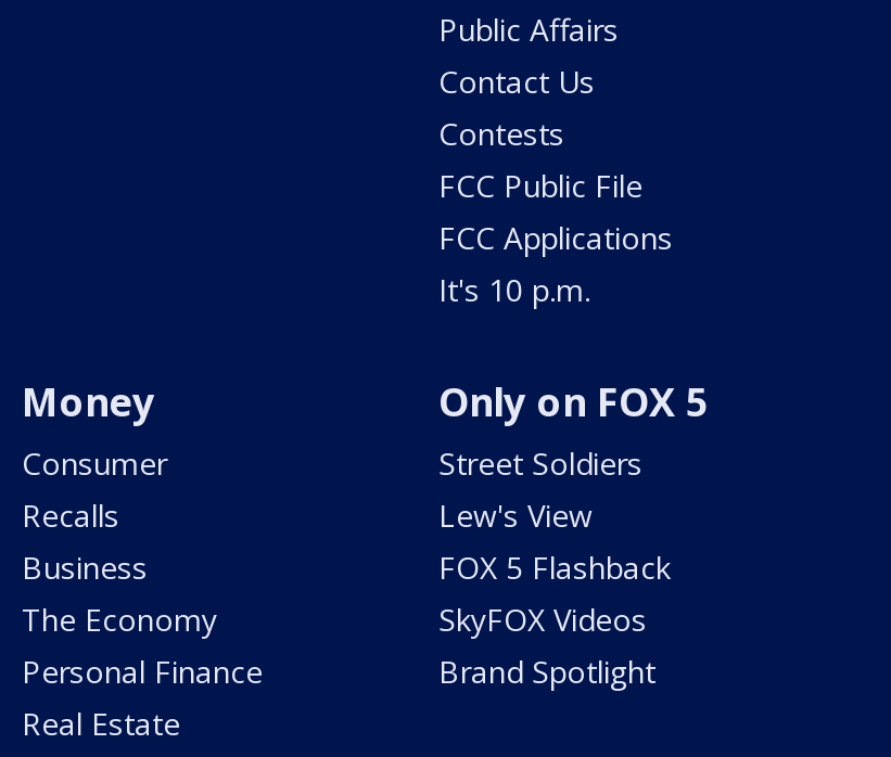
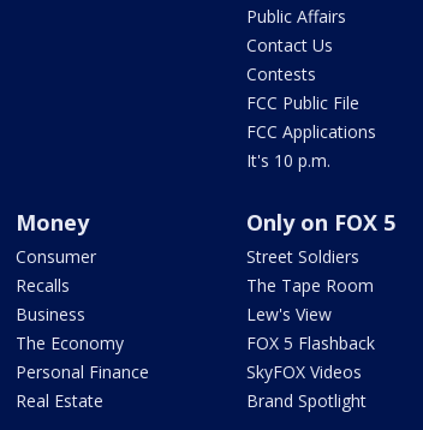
moved down: Lew's View | FOX 5 Flashback | SkyFOX Videos | Brand Spotlight

+ The Tape Room
